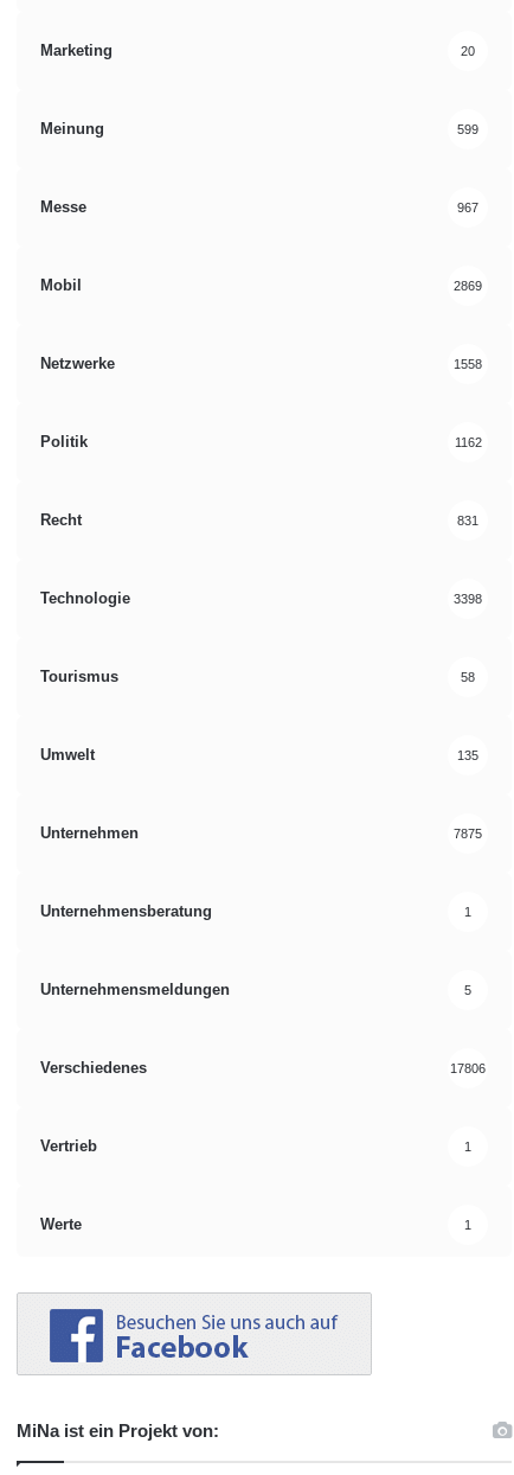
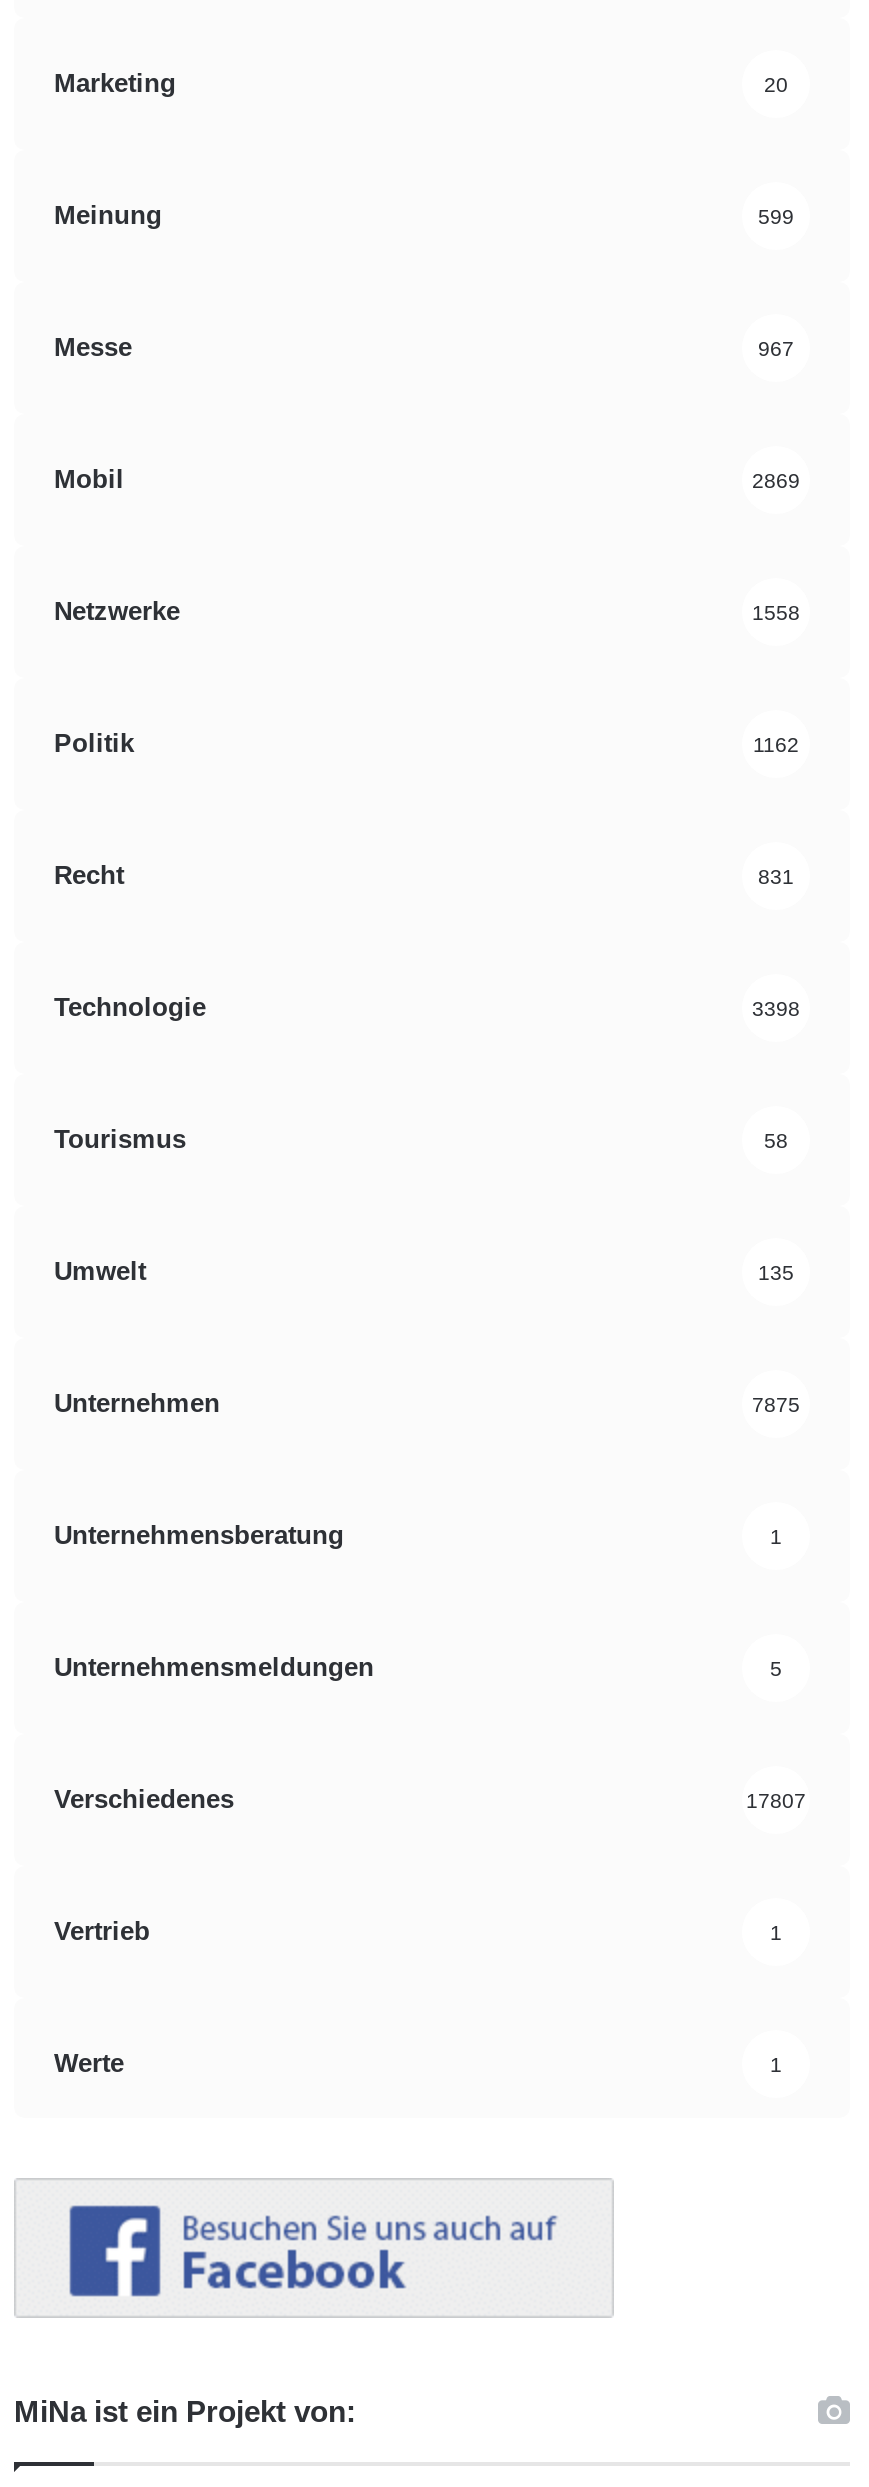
- 17806
+ 17807
